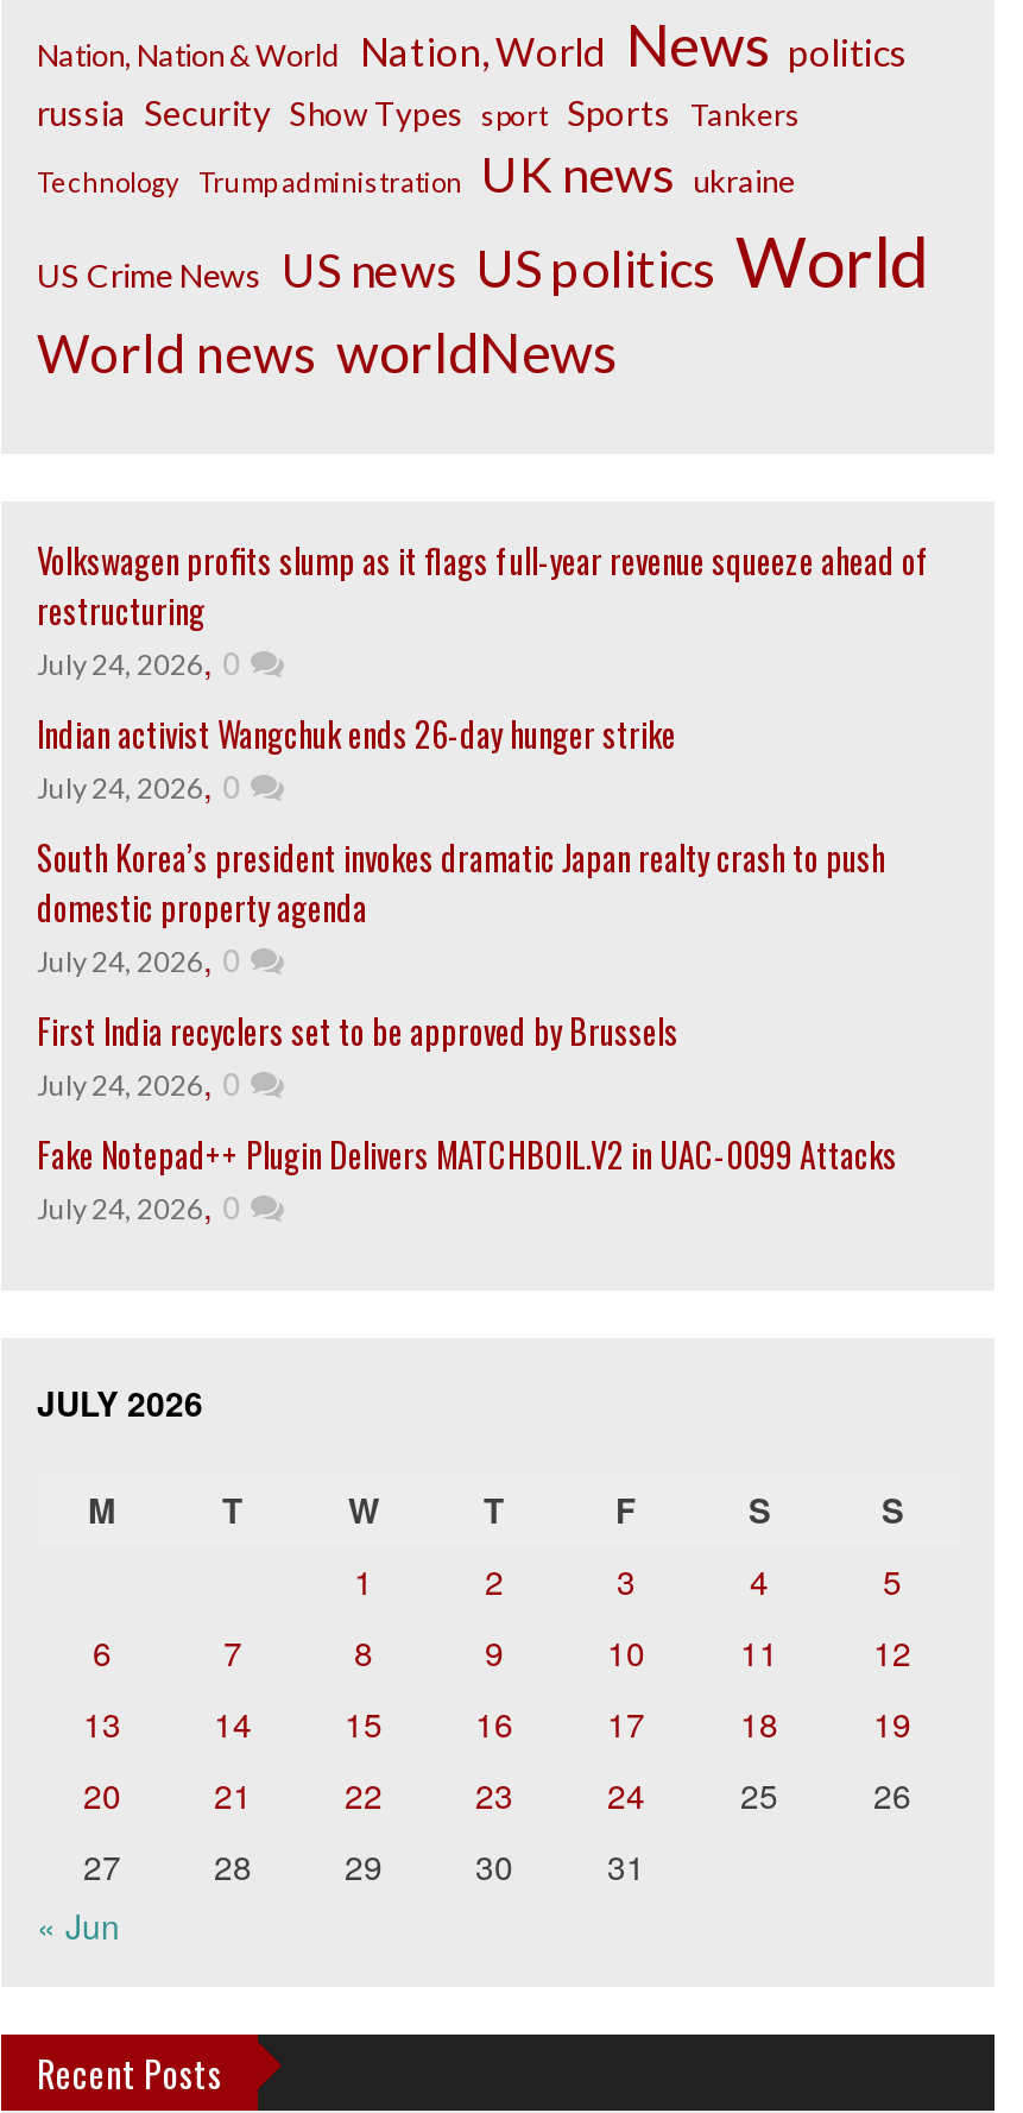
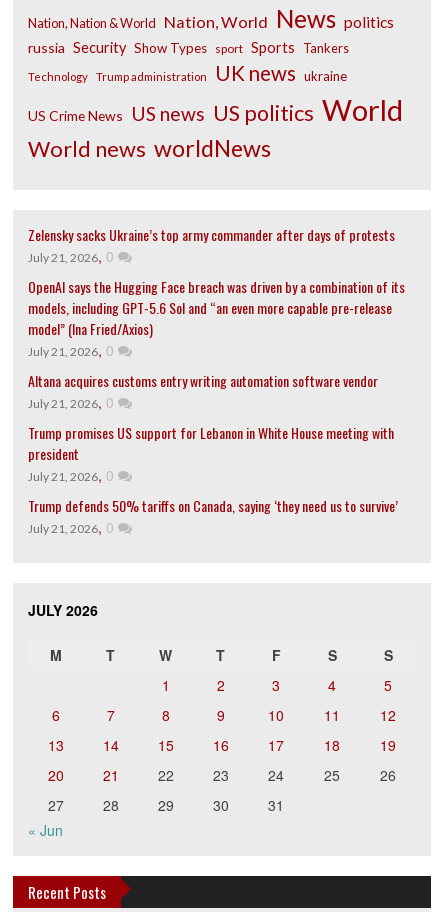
- Volkswagen profits slump as it flags full-year revenue squeeze ahead of
- restructuring
- July 24, 2026, 0
+ Zelensky sacks Ukraine’s top army commander after days of protests
+ July 21, 2026, 0

- Indian activist Wangchuk ends 26-day hunger strike
- July 24, 2026, 0
+ OpenAI says the Hugging Face breach was driven by a combination of its
+ models, including GPT-5.6 Sol and “an even more capable pre-release
+ model” (Ina Fried/Axios)
+ July 21, 2026, 0

- South Korea’s president invokes dramatic Japan realty crash to push
- domestic property agenda
- July 24, 2026, 0
+ Altana acquires customs entry writing automation software vendor
+ July 21, 2026, 0

- First India recyclers set to be approved by Brussels
- July 24, 2026, 0
+ Trump promises US support for Lebanon in White House meeting with
+ president
+ July 21, 2026, 0

- Fake Notepad++ Plugin Delivers MATCHBOIL.V2 in UAC-0099 Attacks
- July 24, 2026, 0
+ Trump defends 50% tariffs on Canada, saying ‘they need us to survive’
+ July 21, 2026, 0
